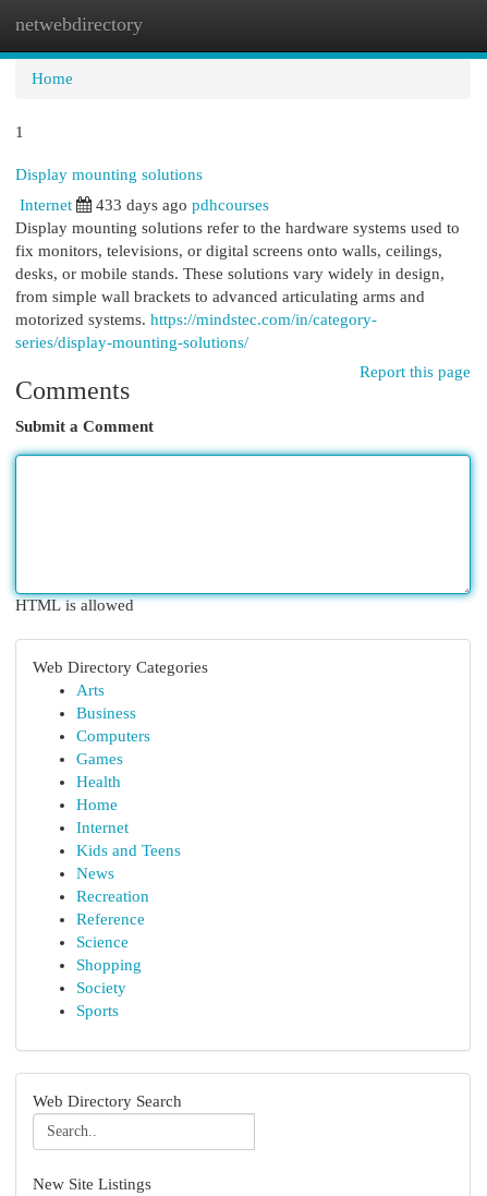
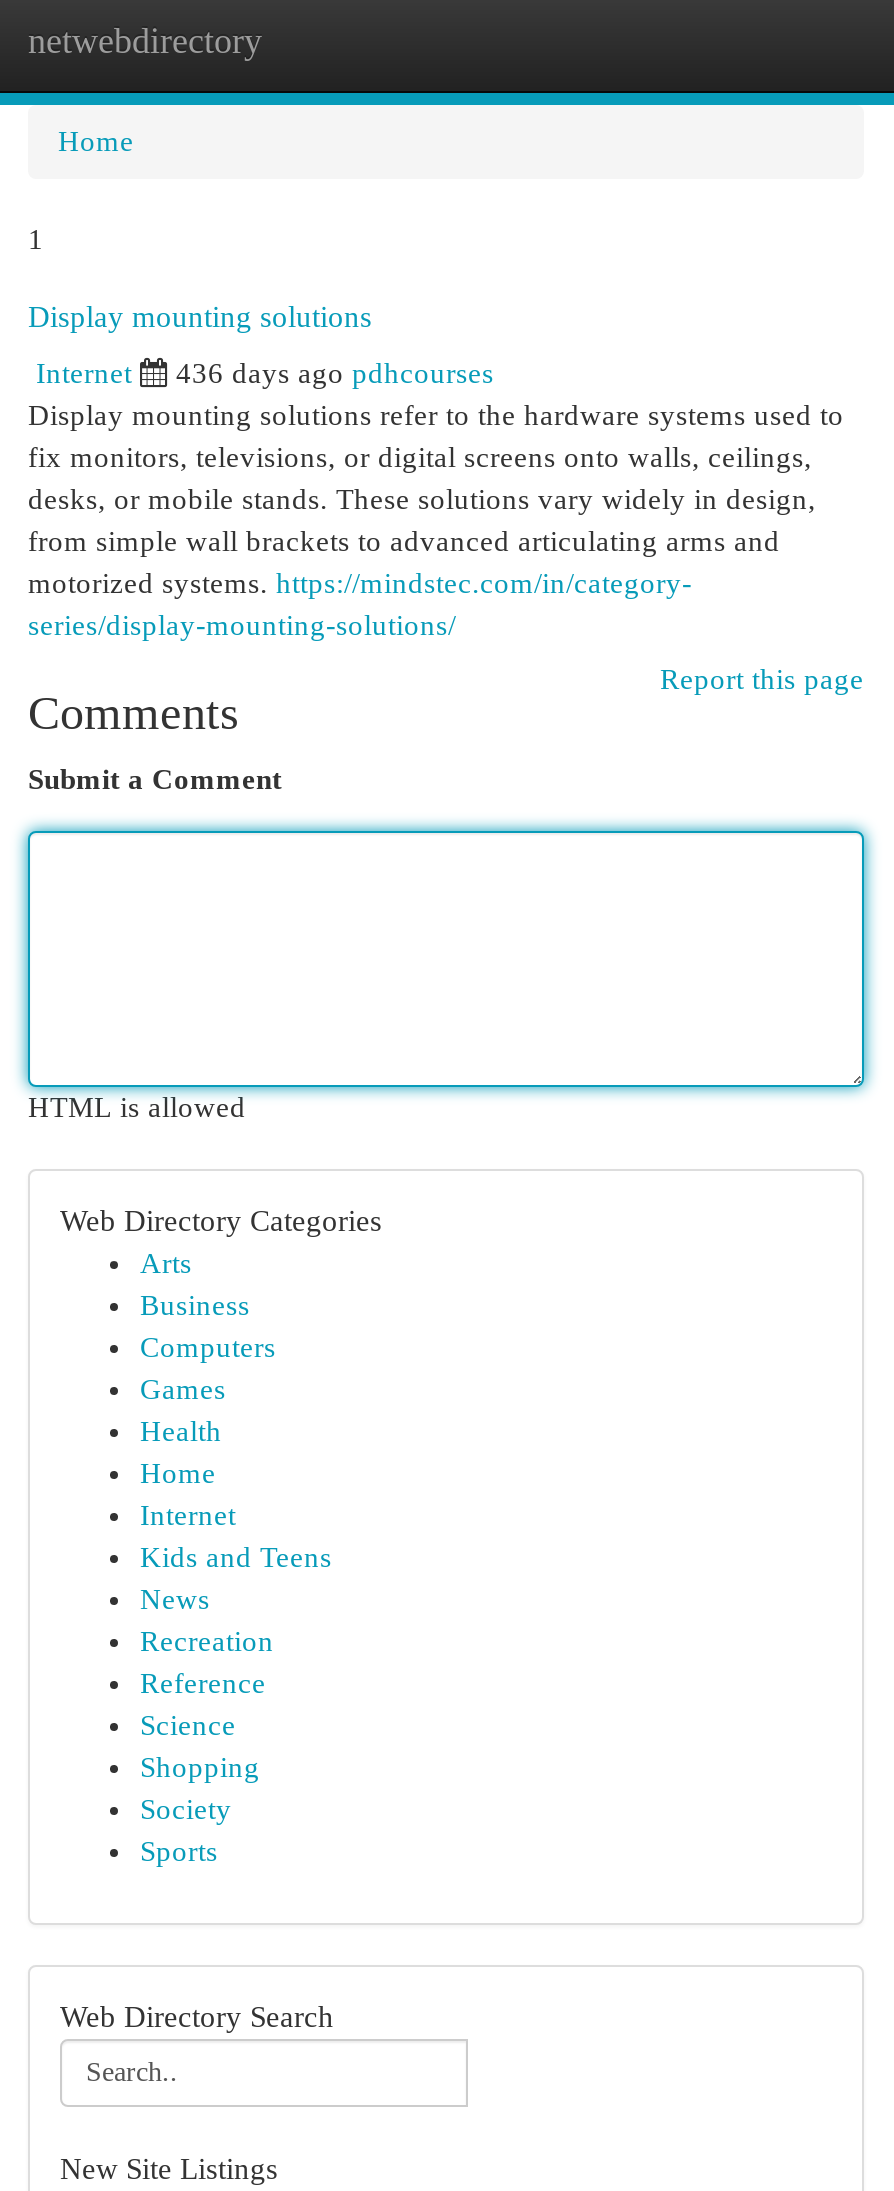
- 433 days ago pdhcourses
+ 436 days ago pdhcourses
